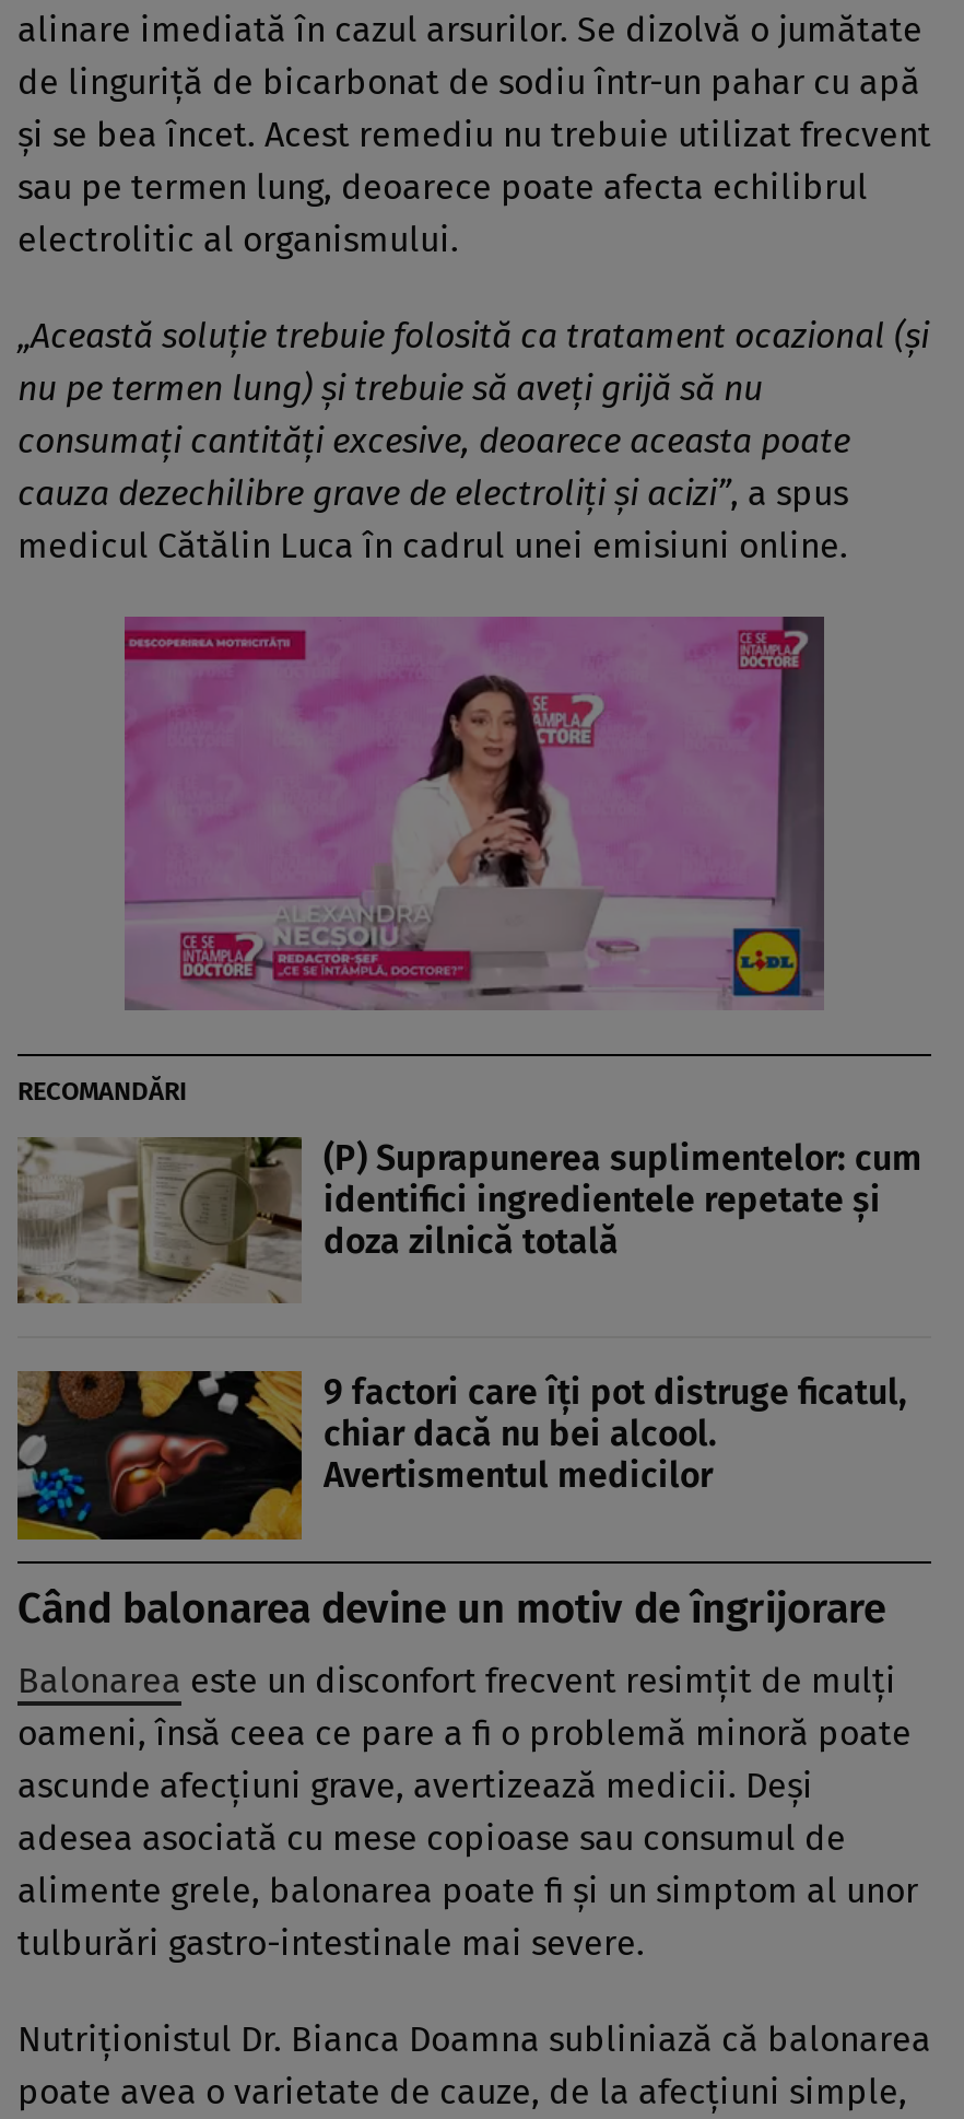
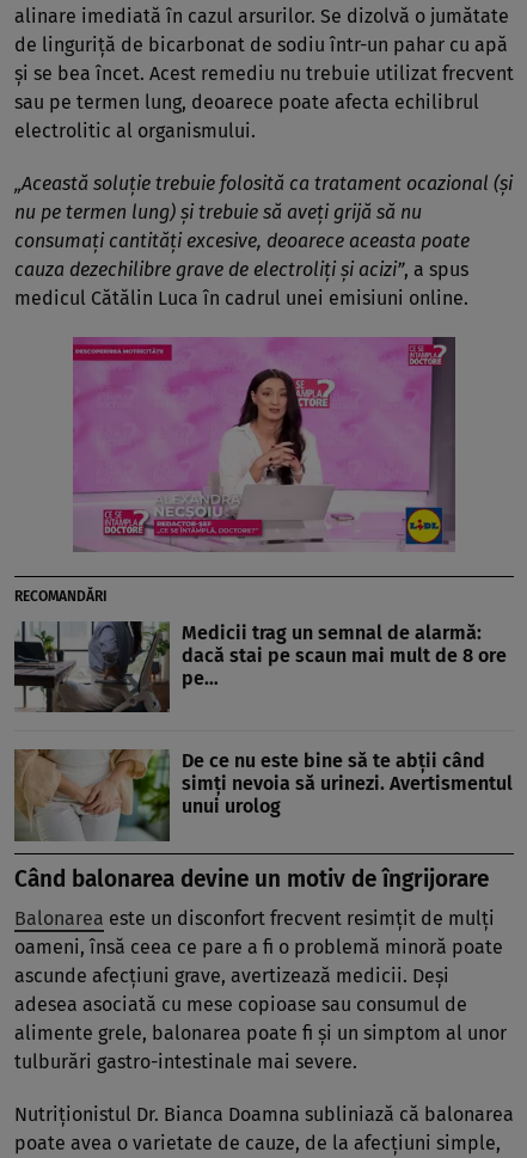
- [image]
- (P) Suprapunerea suplimentelor: cum
- identifici ingredientele repetate și
- doza zilnică totală
+ [image]
+ Medicii trag un semnal de alarmă:
+ dacă stai pe scaun mai mult de 8 ore
+ pe…

- [image]
- 9 factori care îți pot distruge ficatul,
- chiar dacă nu bei alcool.
- Avertismentul medicilor
+ [image]
+ De ce nu este bine să te abții când
+ simți nevoia să urinezi. Avertismentul
+ unui urolog
